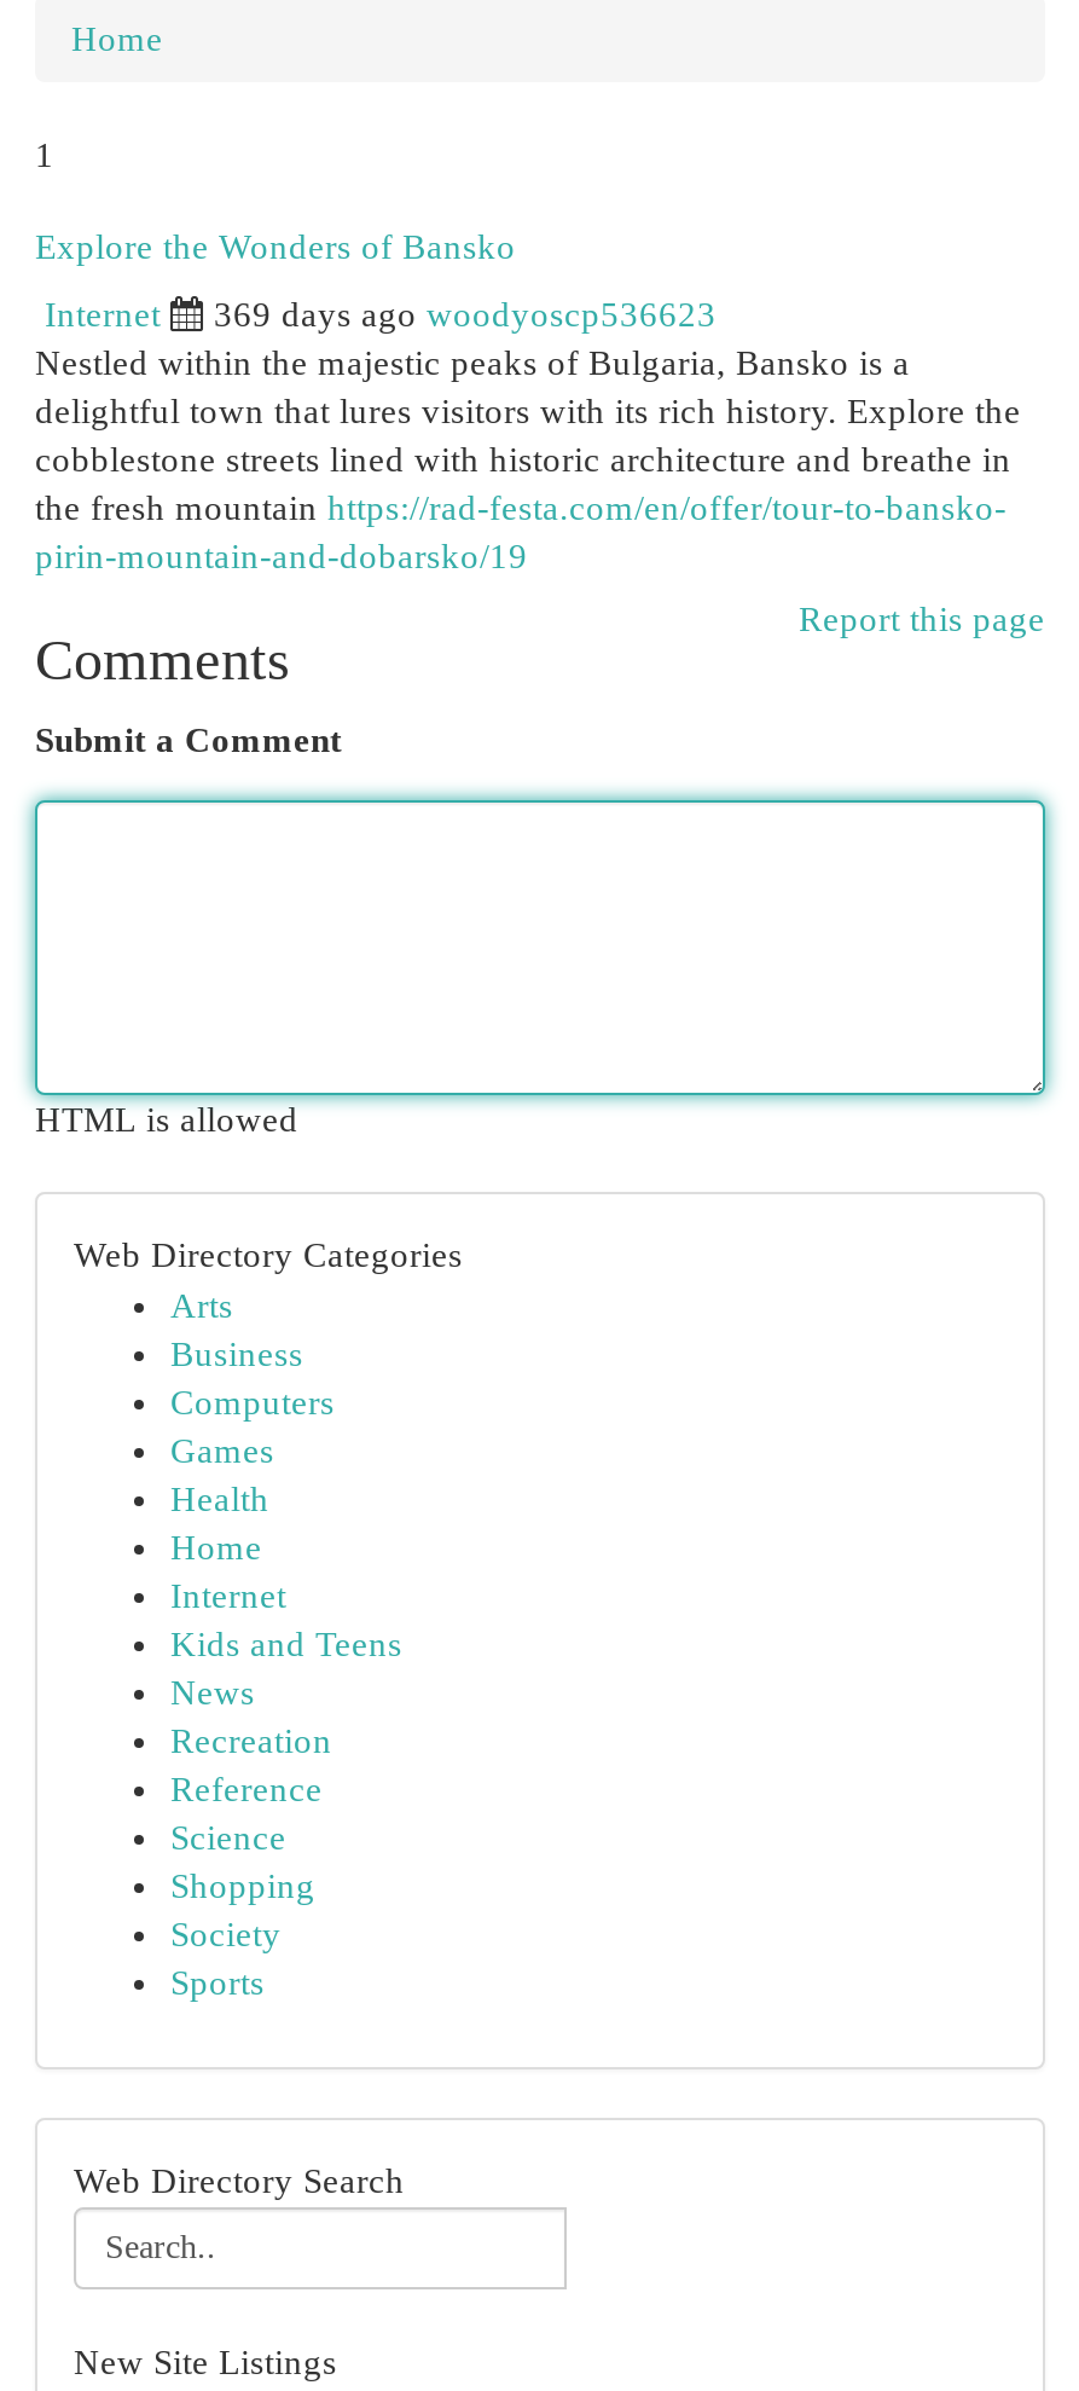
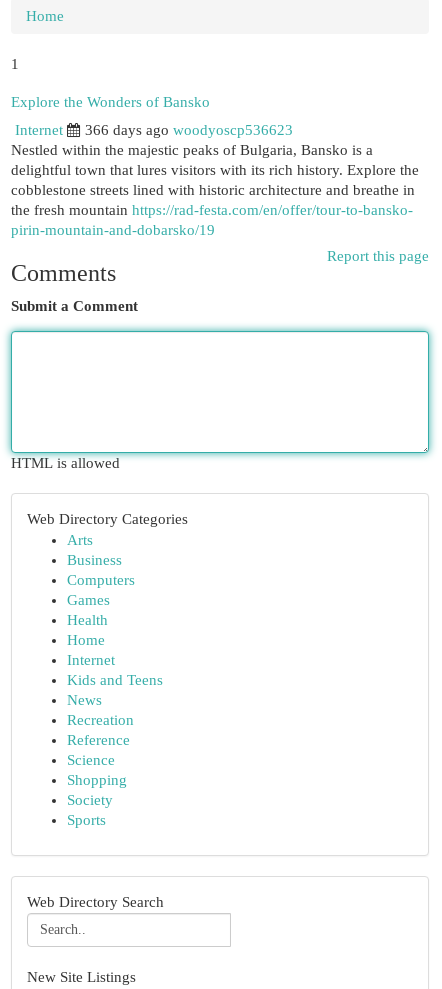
- 369 days ago woodyoscp536623
+ 366 days ago woodyoscp536623
